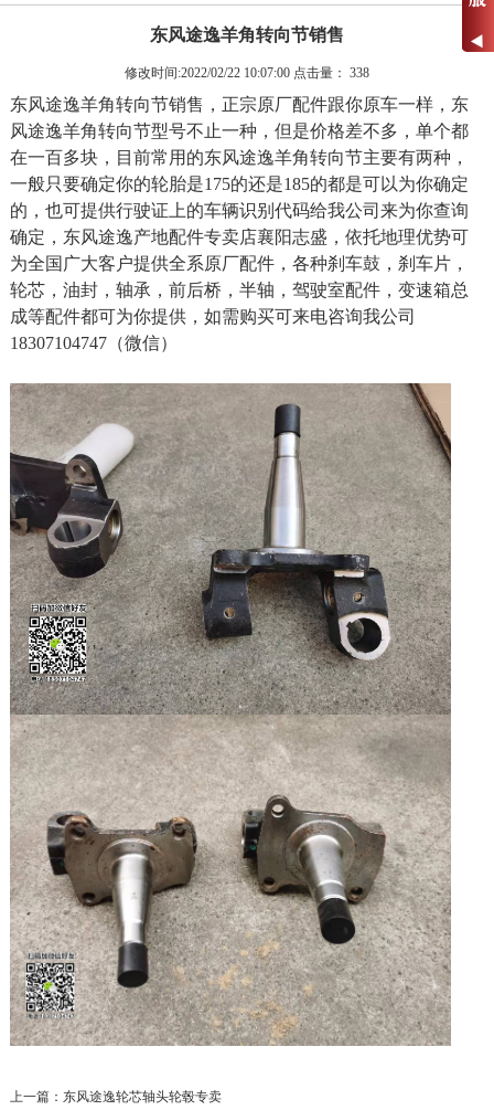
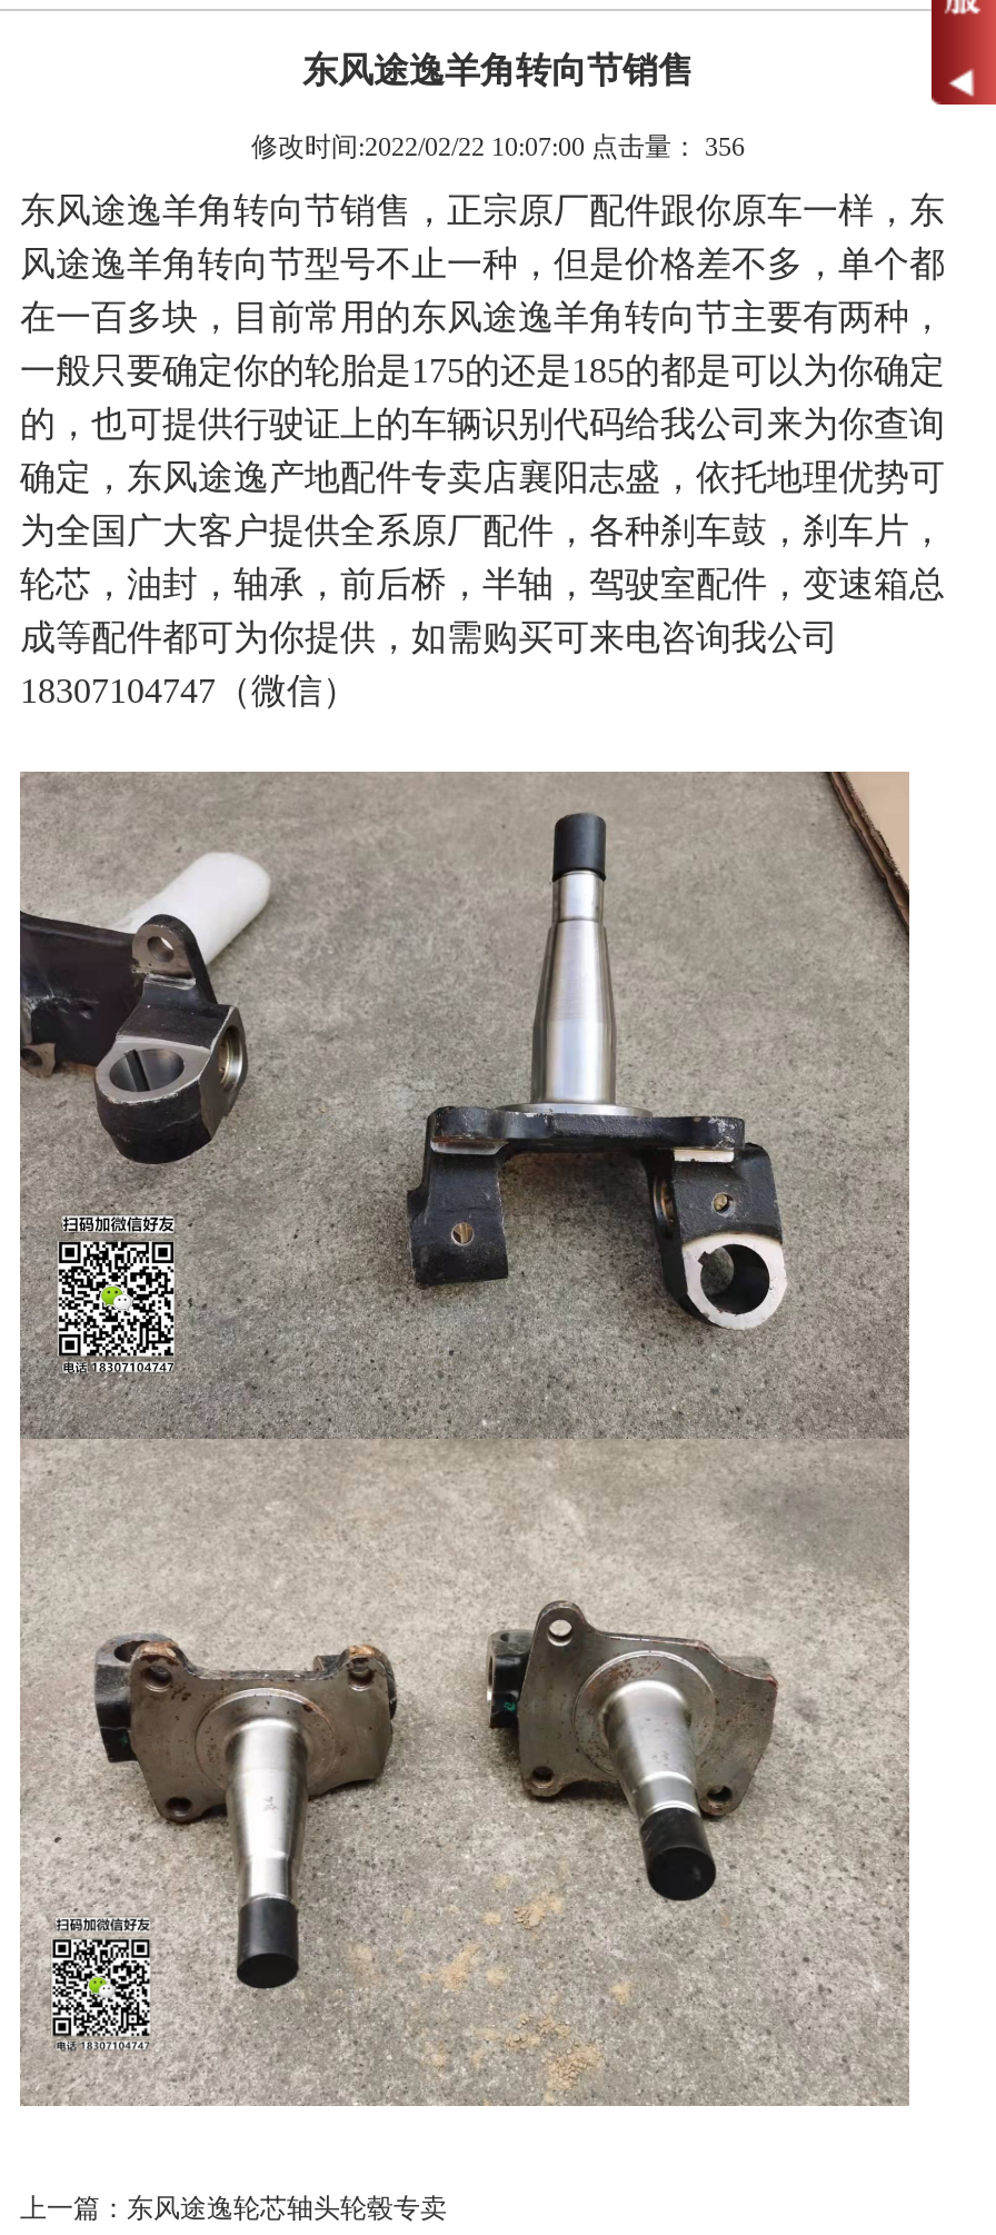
- 修改时间:2022/02/22 10:07:00 点击量：338
+ 修改时间:2022/02/22 10:07:00 点击量：356
